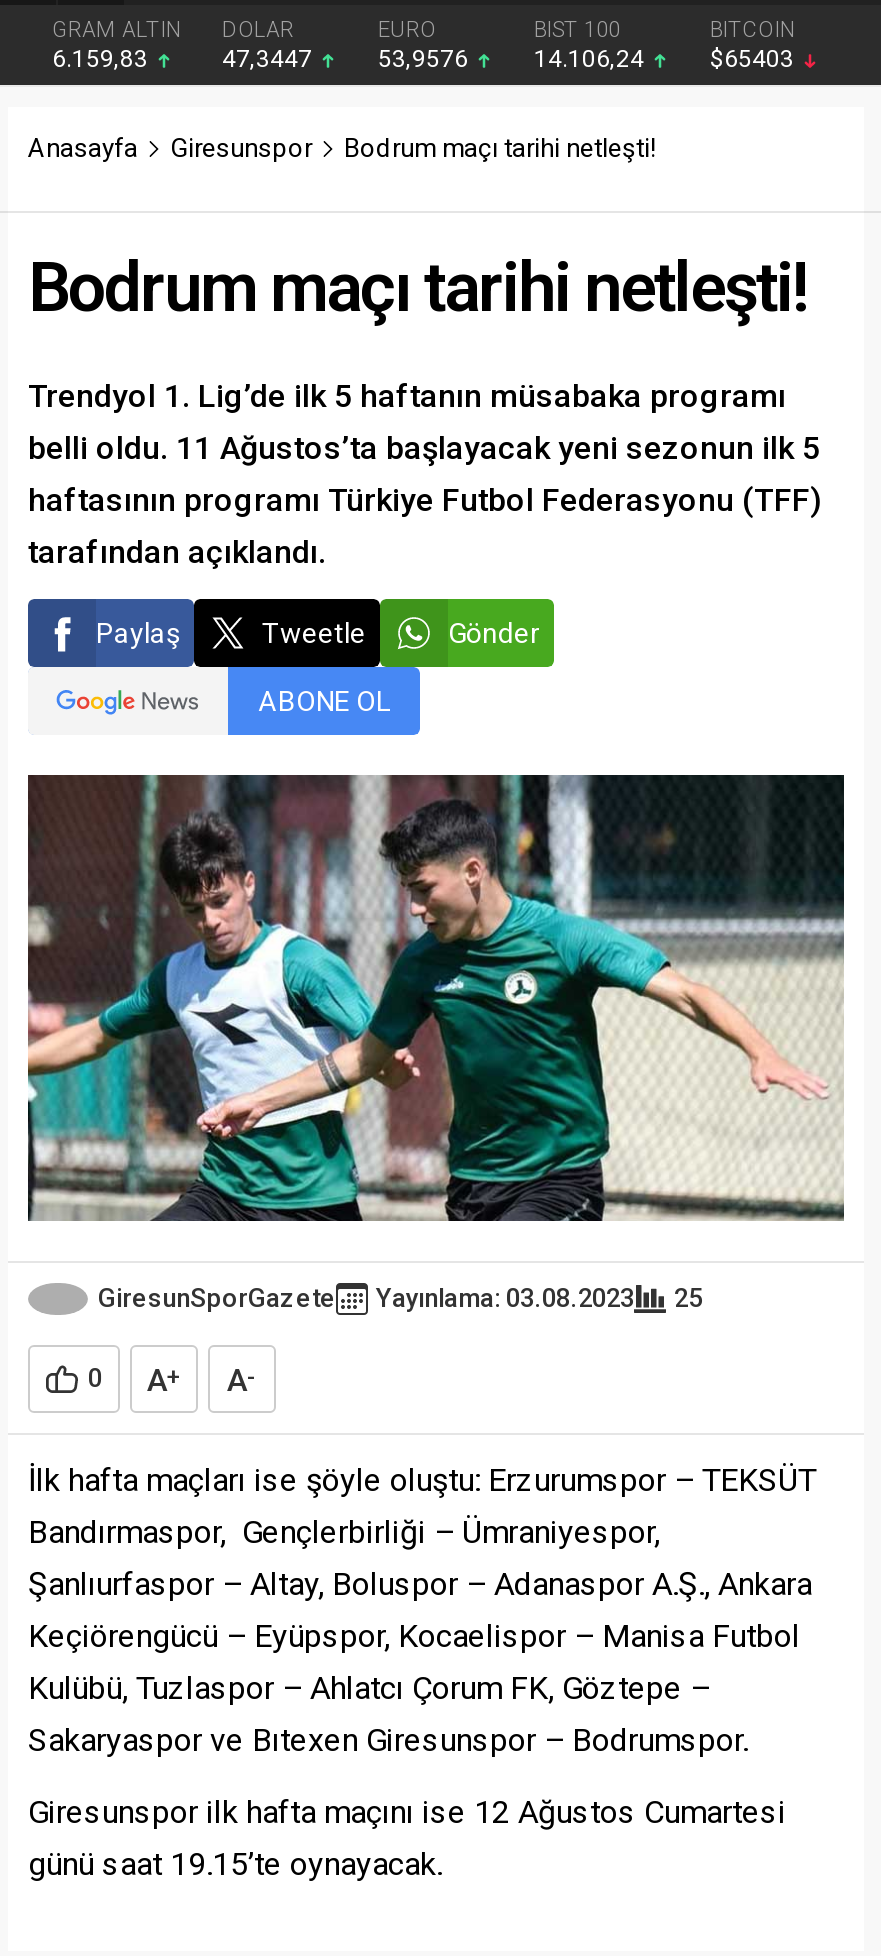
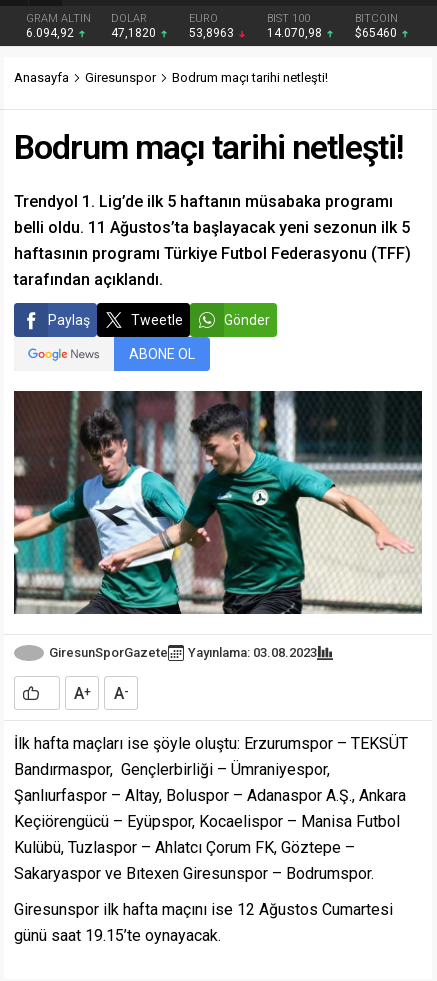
- 6.159,83
+ 6.094,92

- 47,3447
+ 47,1820

- 53,9576
+ 53,8963

- 14.106,24
+ 14.070,98

- $65403
+ $65460

- 25
- 0
